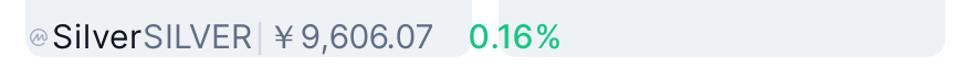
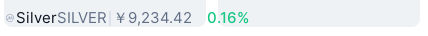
- SilverSILVER ￥9,606.07
+ SilverSILVER ￥9,234.42
